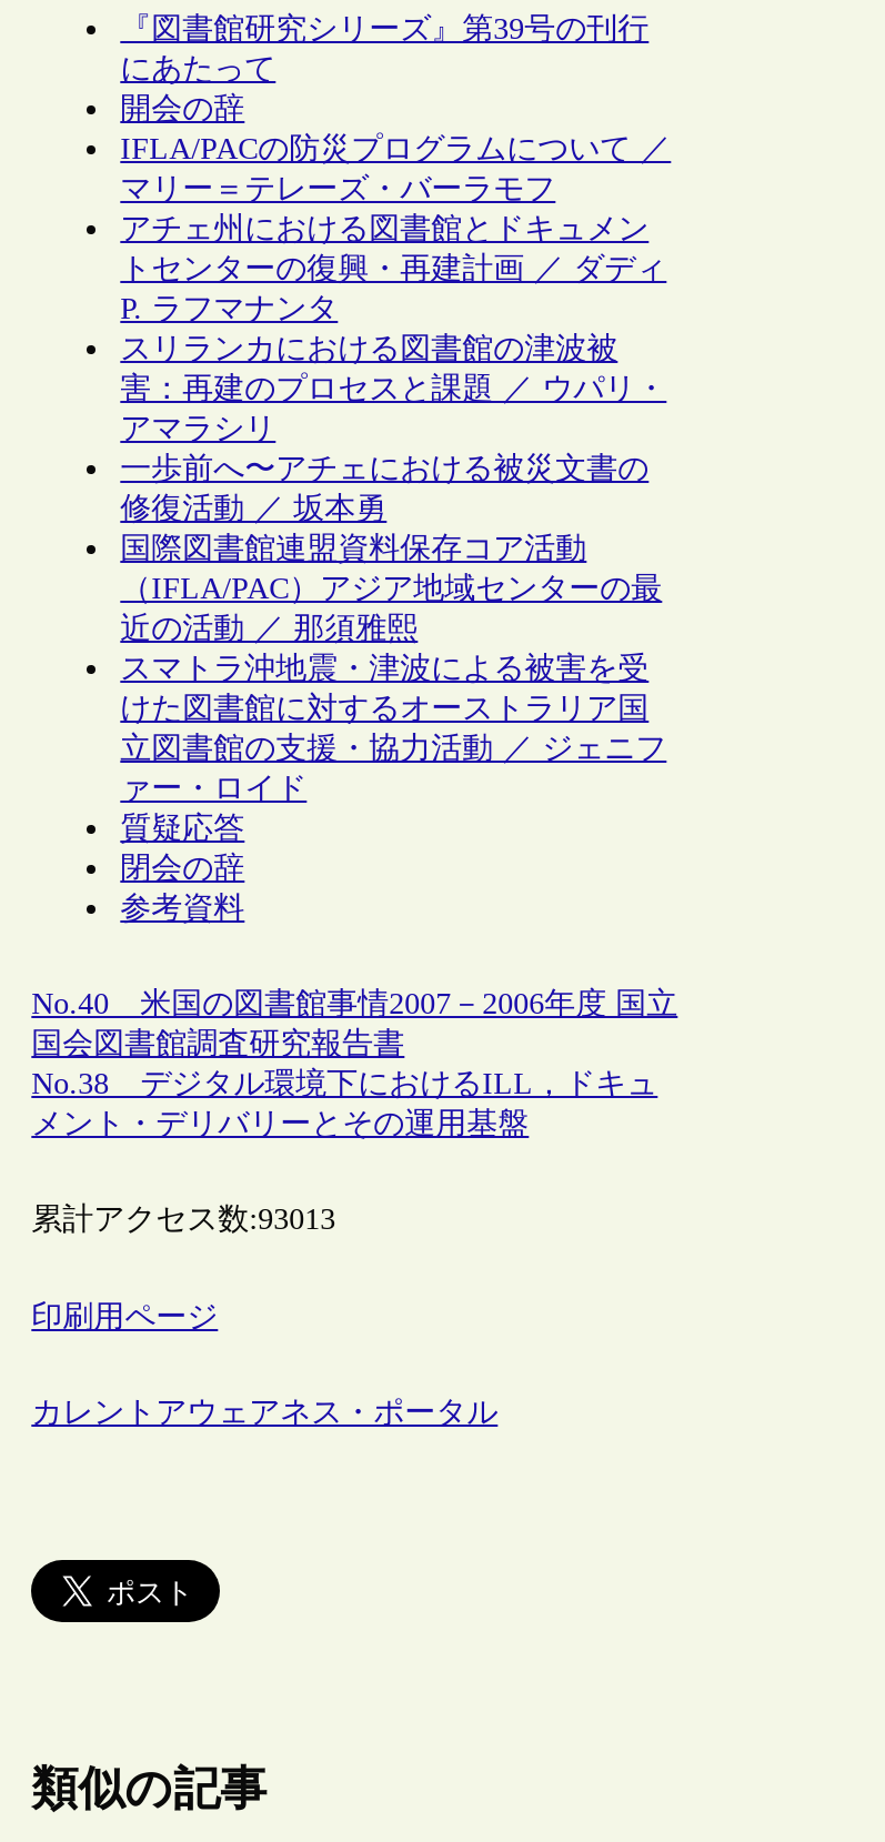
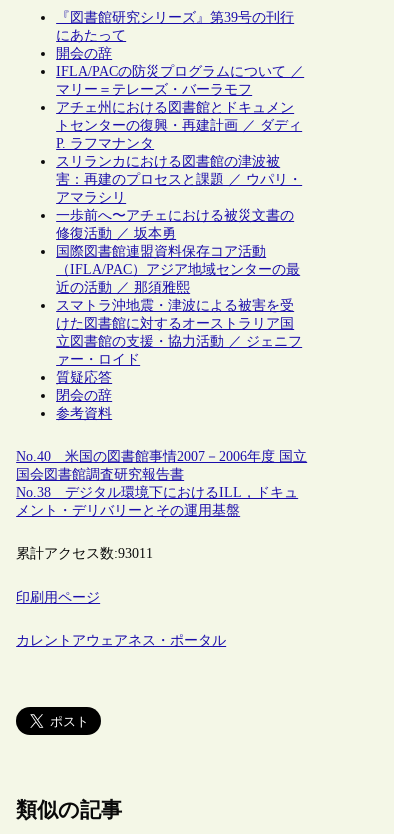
- 累計アクセス数:93013
+ 累計アクセス数:93011
